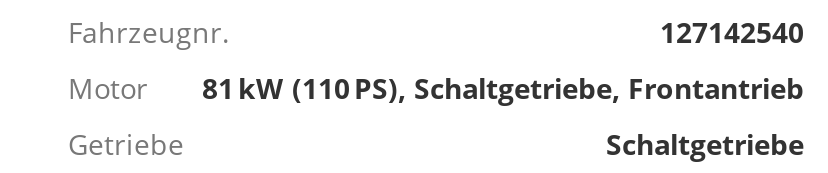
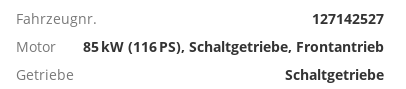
- 127142540
+ 127142527

- 81 kW (110 PS), Schaltgetriebe, Frontantrieb
+ 85 kW (116 PS), Schaltgetriebe, Frontantrieb
